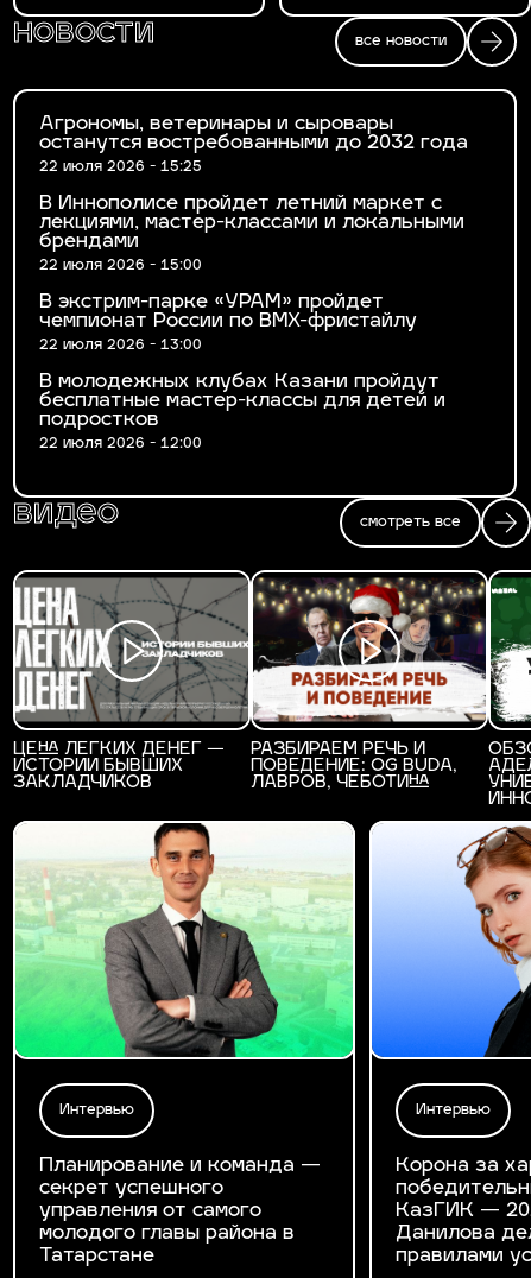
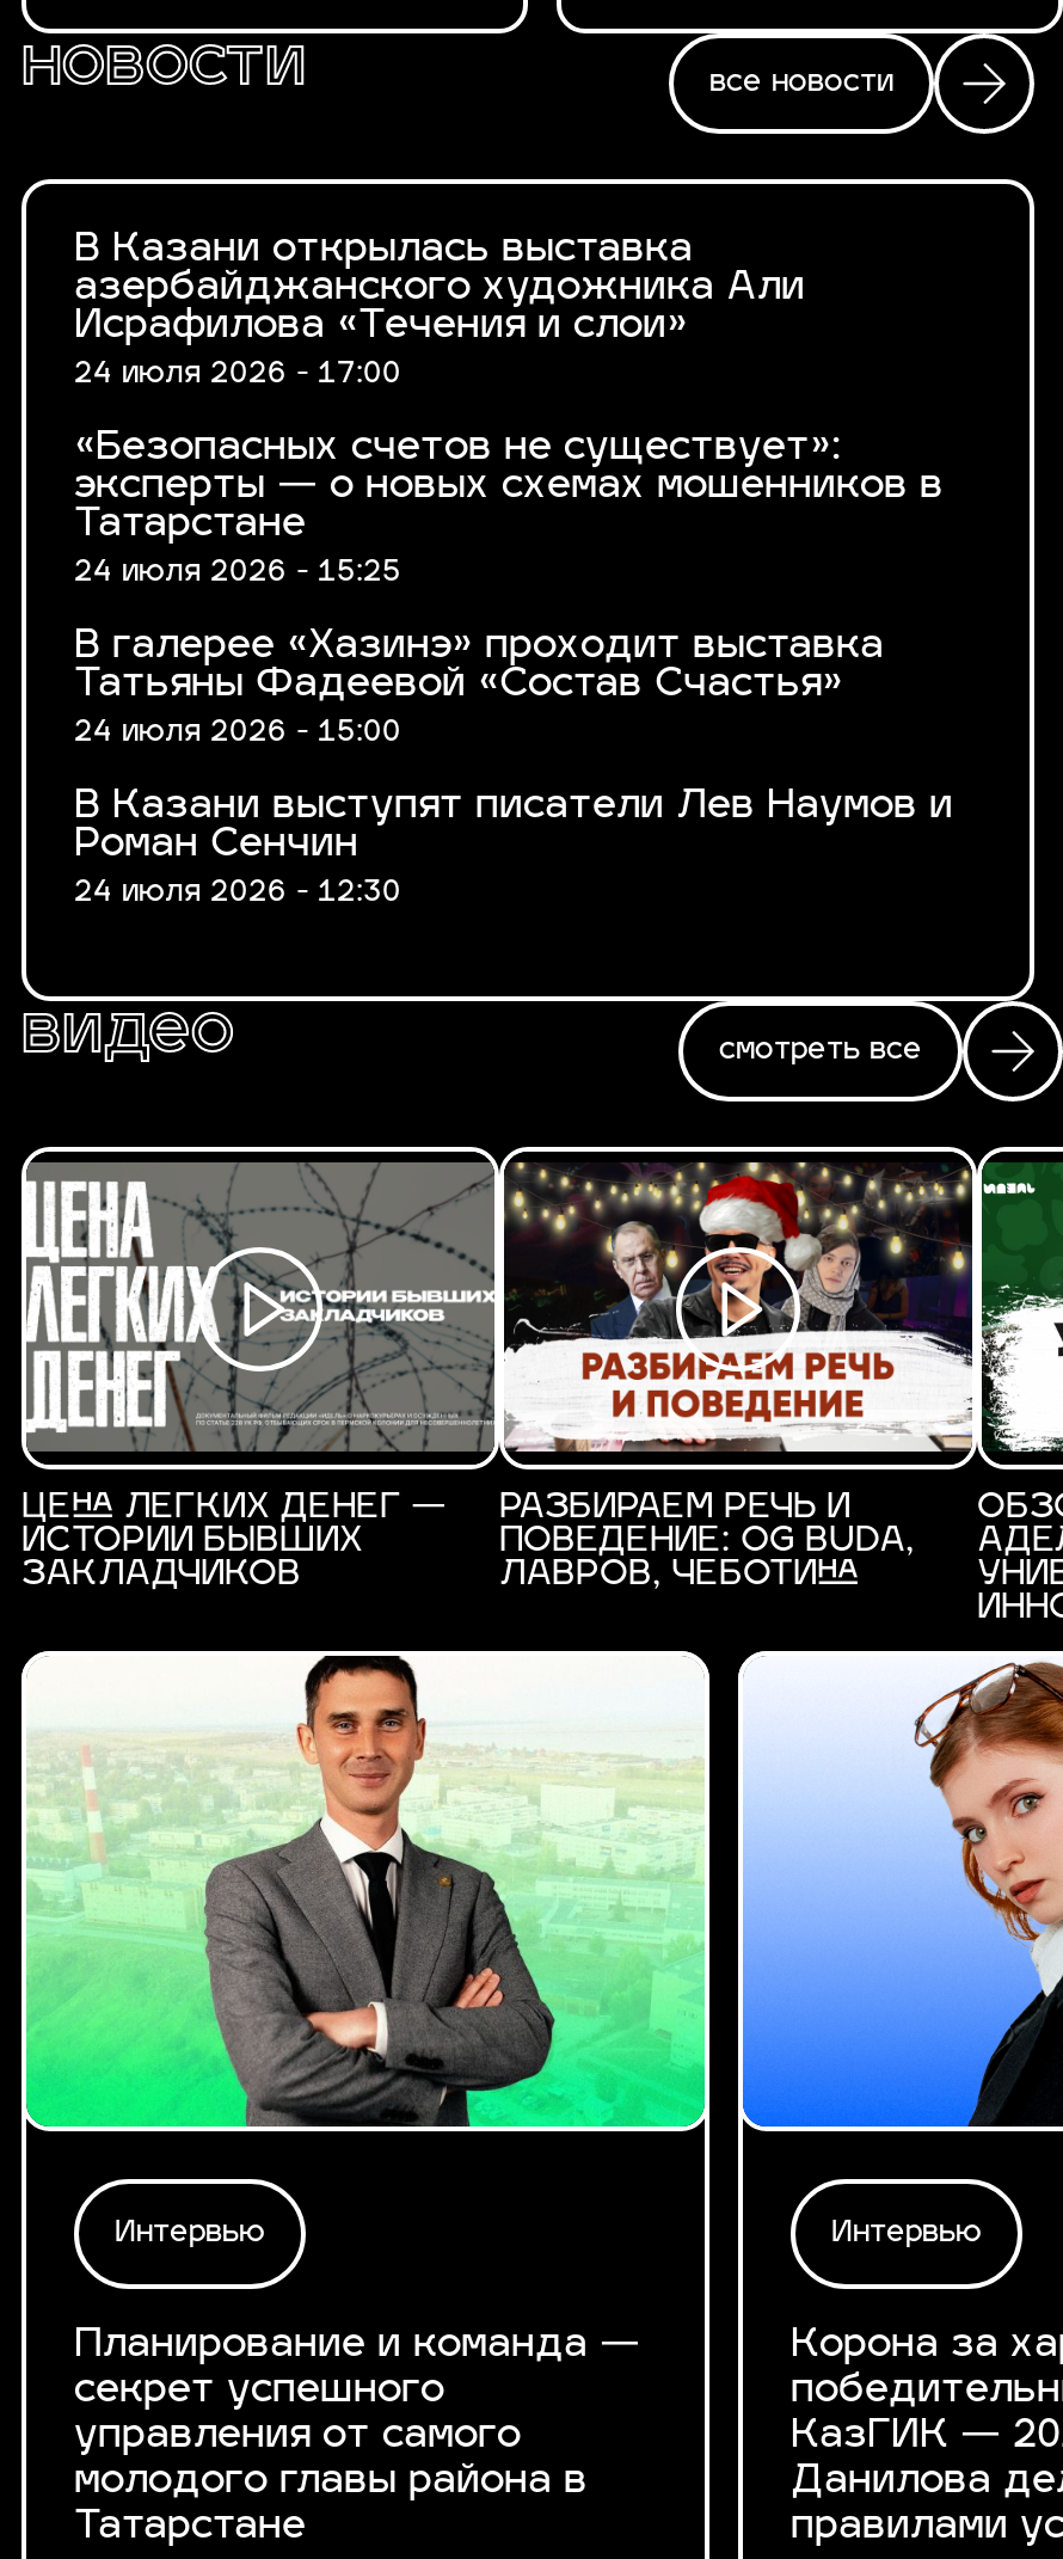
- Агрономы, ветеринары и сыровары
- останутся востребованными до 2032 года
- 22 июля 2026 - 15:25
+ В Казани открылась выставка
+ азербайджанского художника Али
+ Исрафилова «Течения и слои»
+ 24 июля 2026 - 17:00

- В Иннополисе пройдет летний маркет с
- лекциями, мастер-классами и локальными
- брендами
- 22 июля 2026 - 15:00
+ «Безопасных счетов не существует»:
+ эксперты — о новых схемах мошенников в
+ Татарстане
+ 24 июля 2026 - 15:25

- В экстрим-парке «УРАМ» пройдет
- чемпионат России по BMX-фристайлу
- 22 июля 2026 - 13:00
+ В галерее «Хазинэ» проходит выставка
+ Татьяны Фадеевой «Состав Счастья»
+ 24 июля 2026 - 15:00

- В молодежных клубах Казани пройдут
- бесплатные мастер-классы для детей и
- подростков
- 22 июля 2026 - 12:00
+ В Казани выступят писатели Лев Наумов и
+ Роман Сенчин
+ 24 июля 2026 - 12:30
